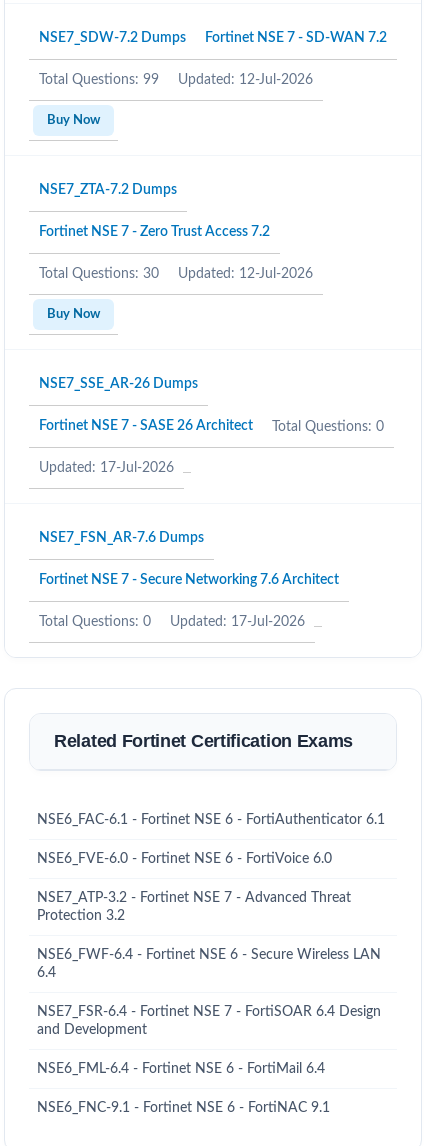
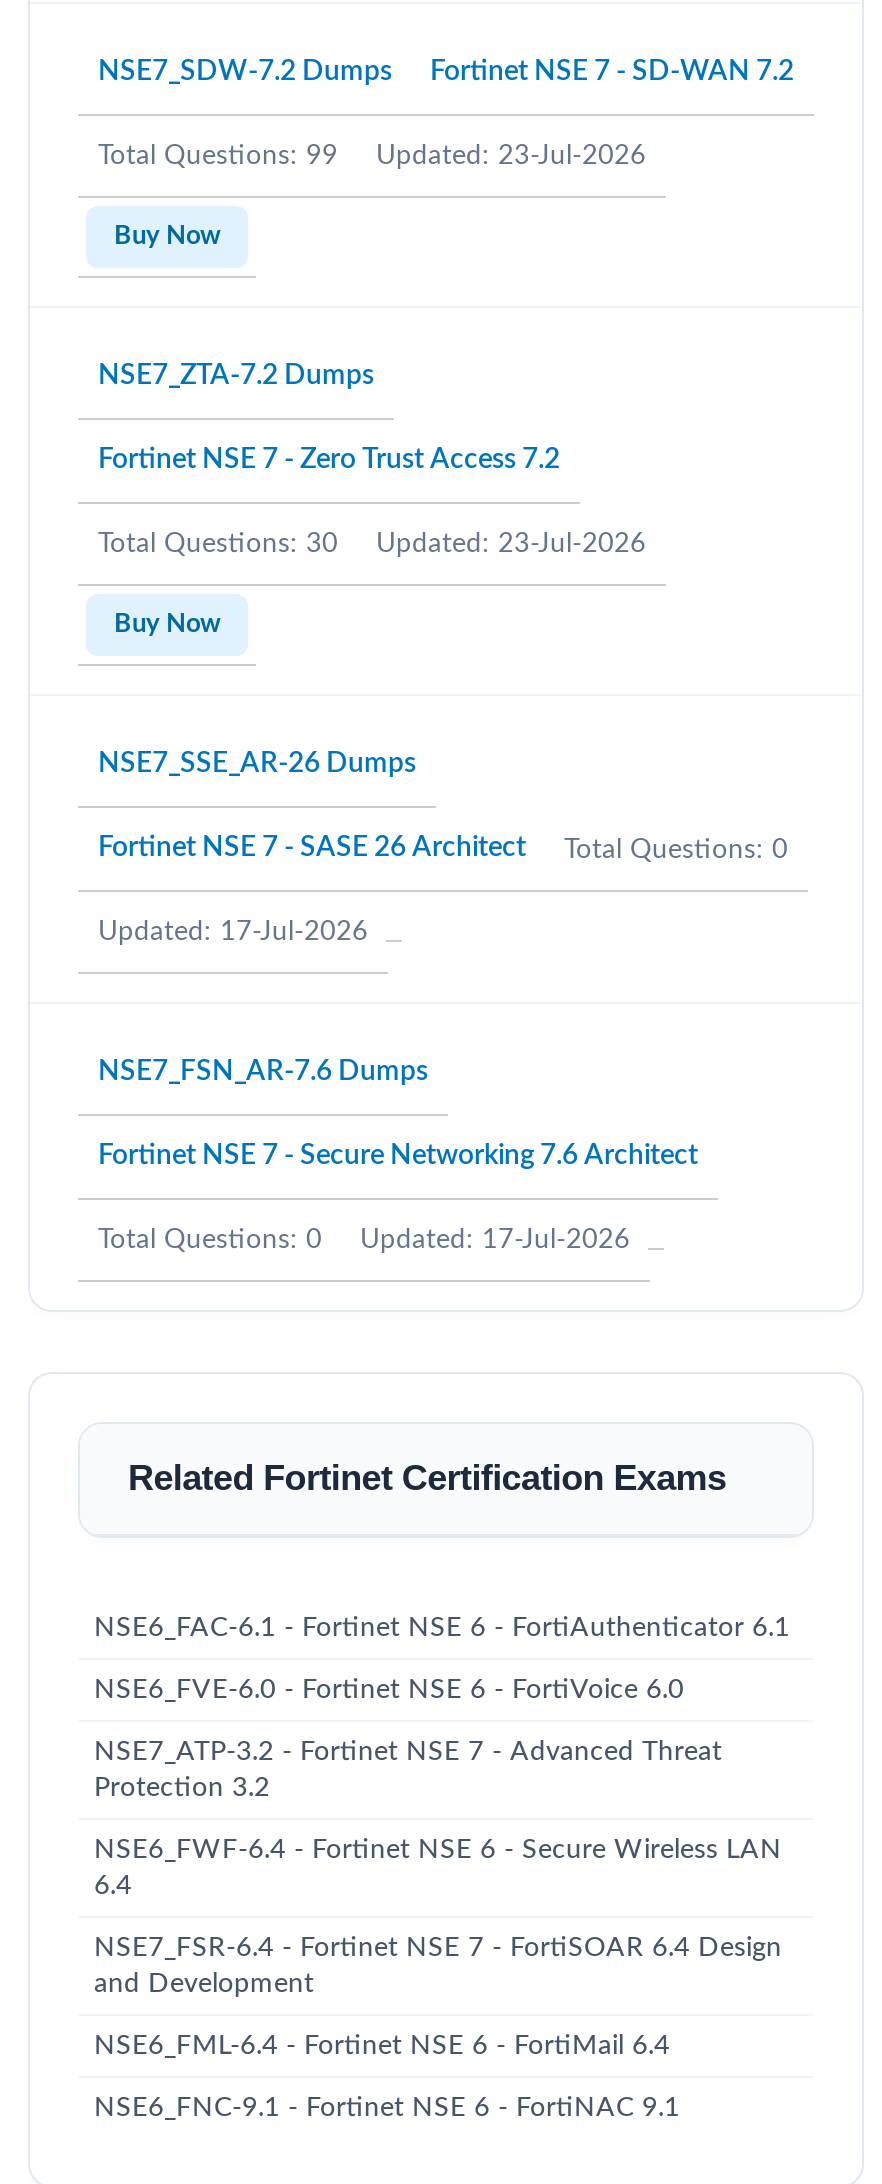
- Total Questions: 99 Updated: 12-Jul-2026
+ Total Questions: 99 Updated: 23-Jul-2026

- Total Questions: 30 Updated: 12-Jul-2026
+ Total Questions: 30 Updated: 23-Jul-2026
